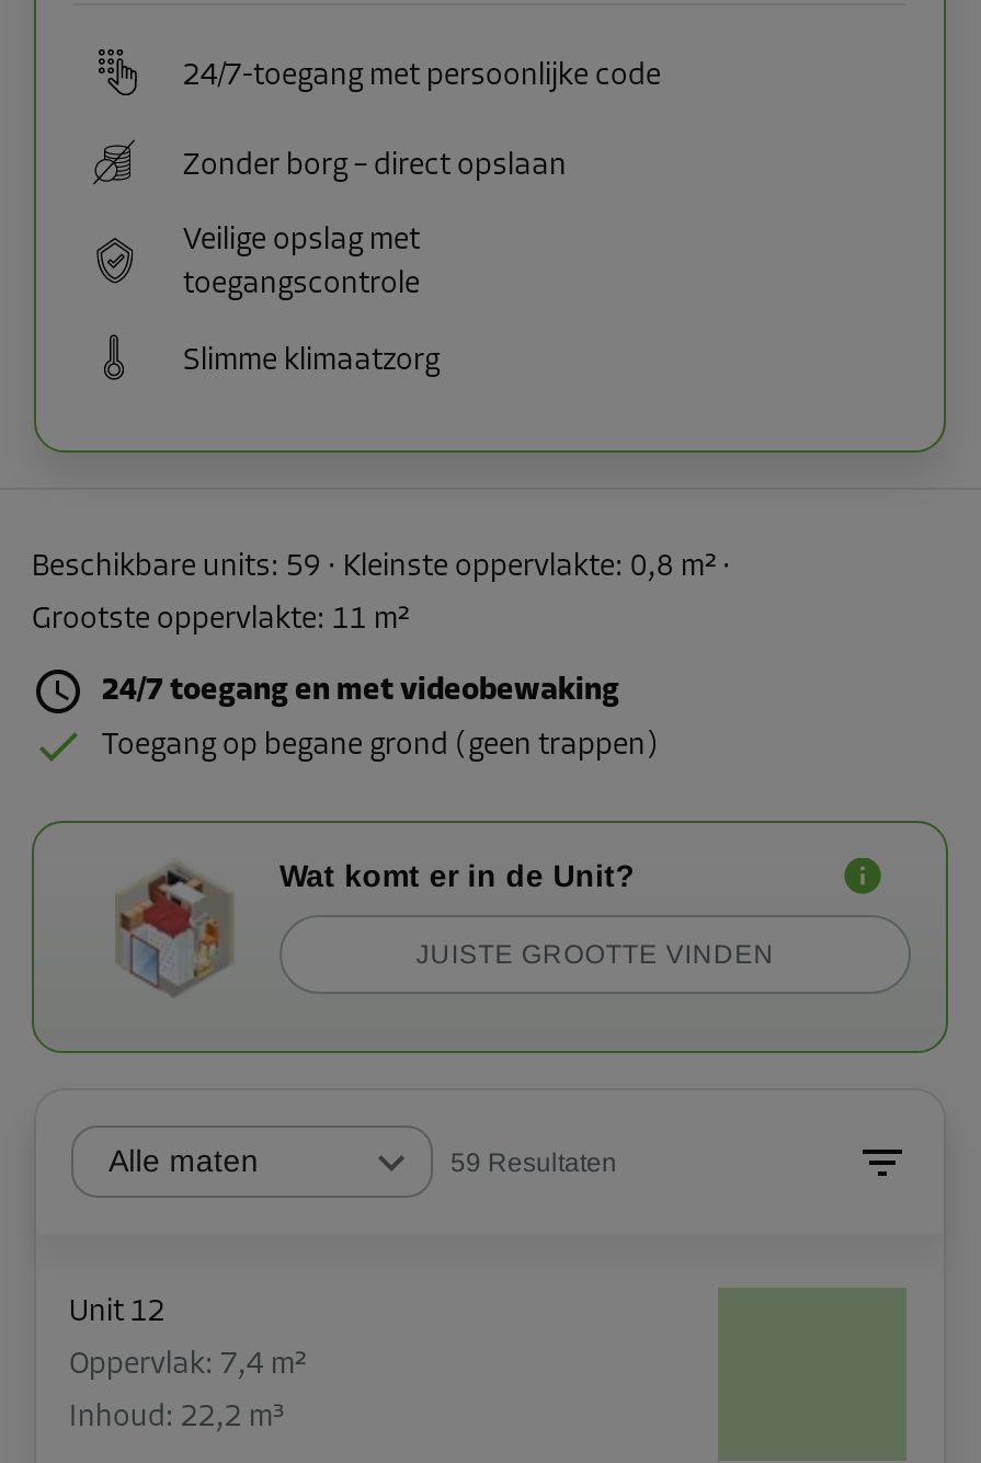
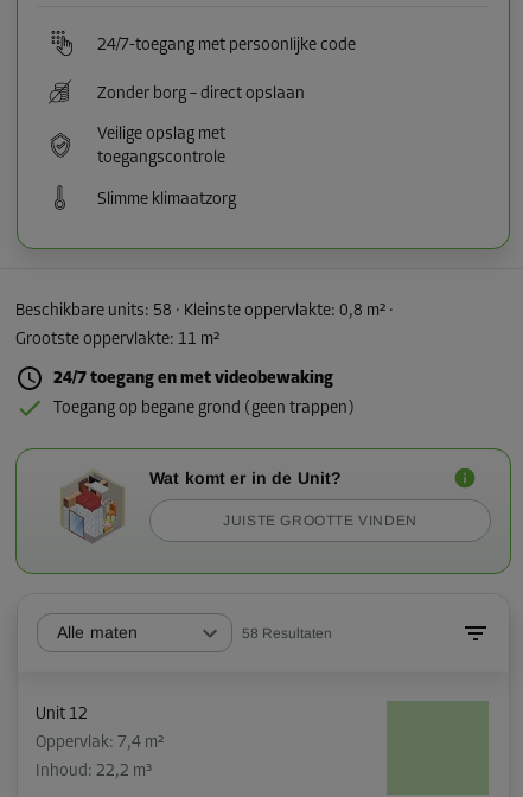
- Beschikbare units: 59 · Kleinste oppervlakte: 0,8 m² ·
+ Beschikbare units: 58 · Kleinste oppervlakte: 0,8 m² ·

- 59 Resultaten
+ 58 Resultaten
